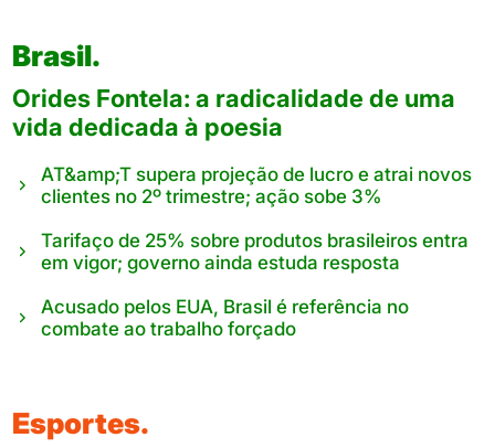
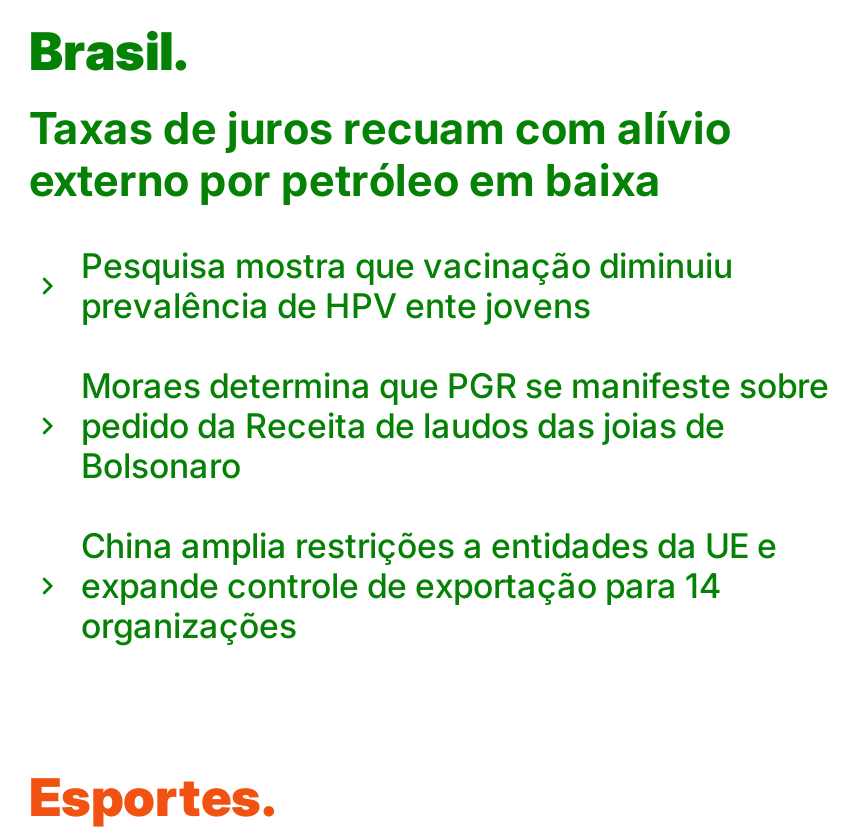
- Orides Fontela: a radicalidade de uma
- vida dedicada à poesia
+ Taxas de juros recuam com alívio
+ externo por petróleo em baixa

- AT&amp;T supera projeção de lucro e atrai novos
- clientes no 2º trimestre; ação sobe 3%
+ Pesquisa mostra que vacinação diminuiu
+ prevalência de HPV ente jovens

- Tarifaço de 25% sobre produtos brasileiros entra
- em vigor; governo ainda estuda resposta
+ Moraes determina que PGR se manifeste sobre
+ pedido da Receita de laudos das joias de
+ Bolsonaro

- Acusado pelos EUA, Brasil é referência no
- combate ao trabalho forçado
+ China amplia restrições a entidades da UE e
+ expande controle de exportação para 14
+ organizações
